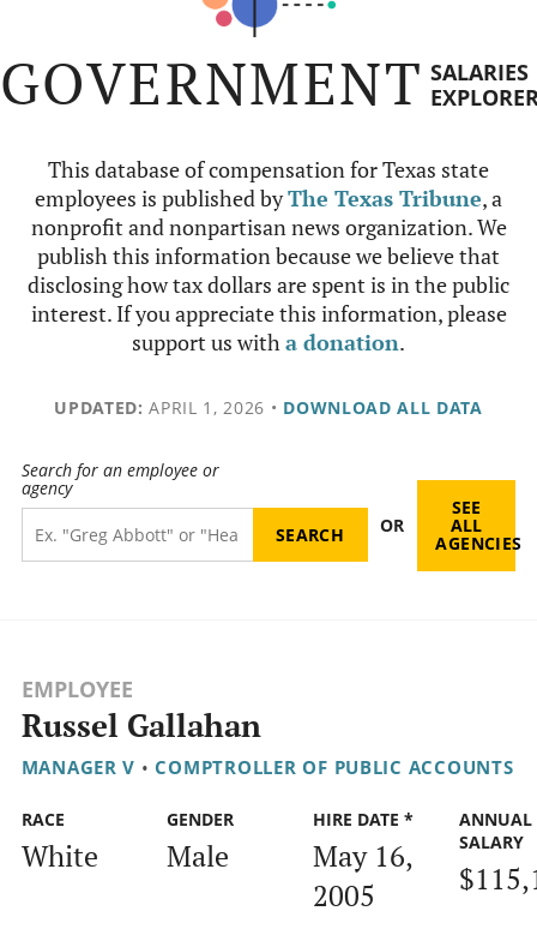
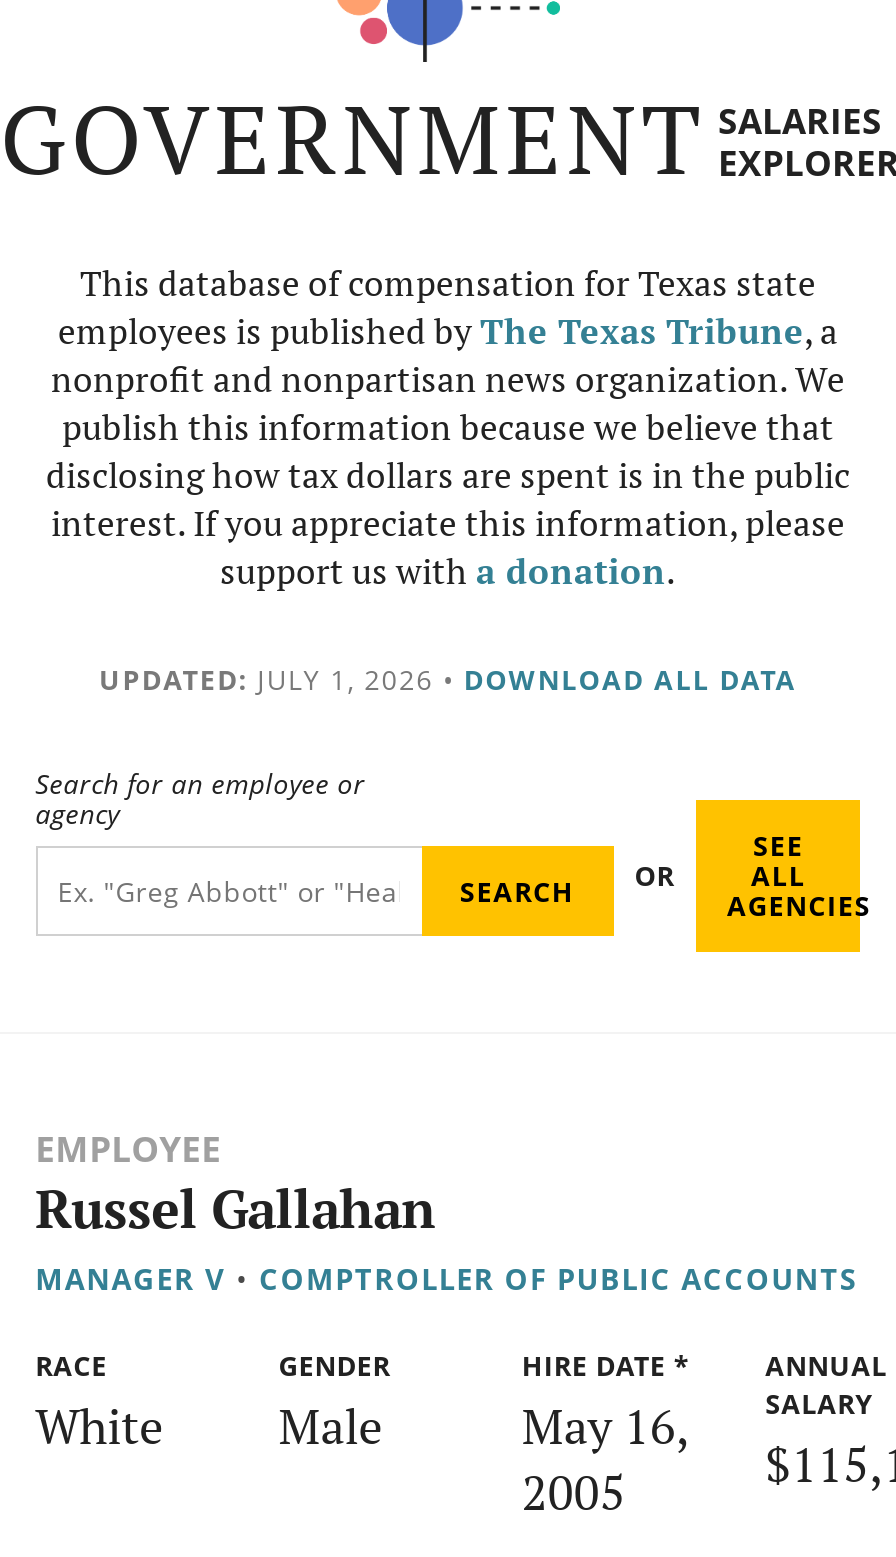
- UPDATED: APRIL 1, 2026 • DOWNLOAD ALL DATA
+ UPDATED: JULY 1, 2026 • DOWNLOAD ALL DATA
